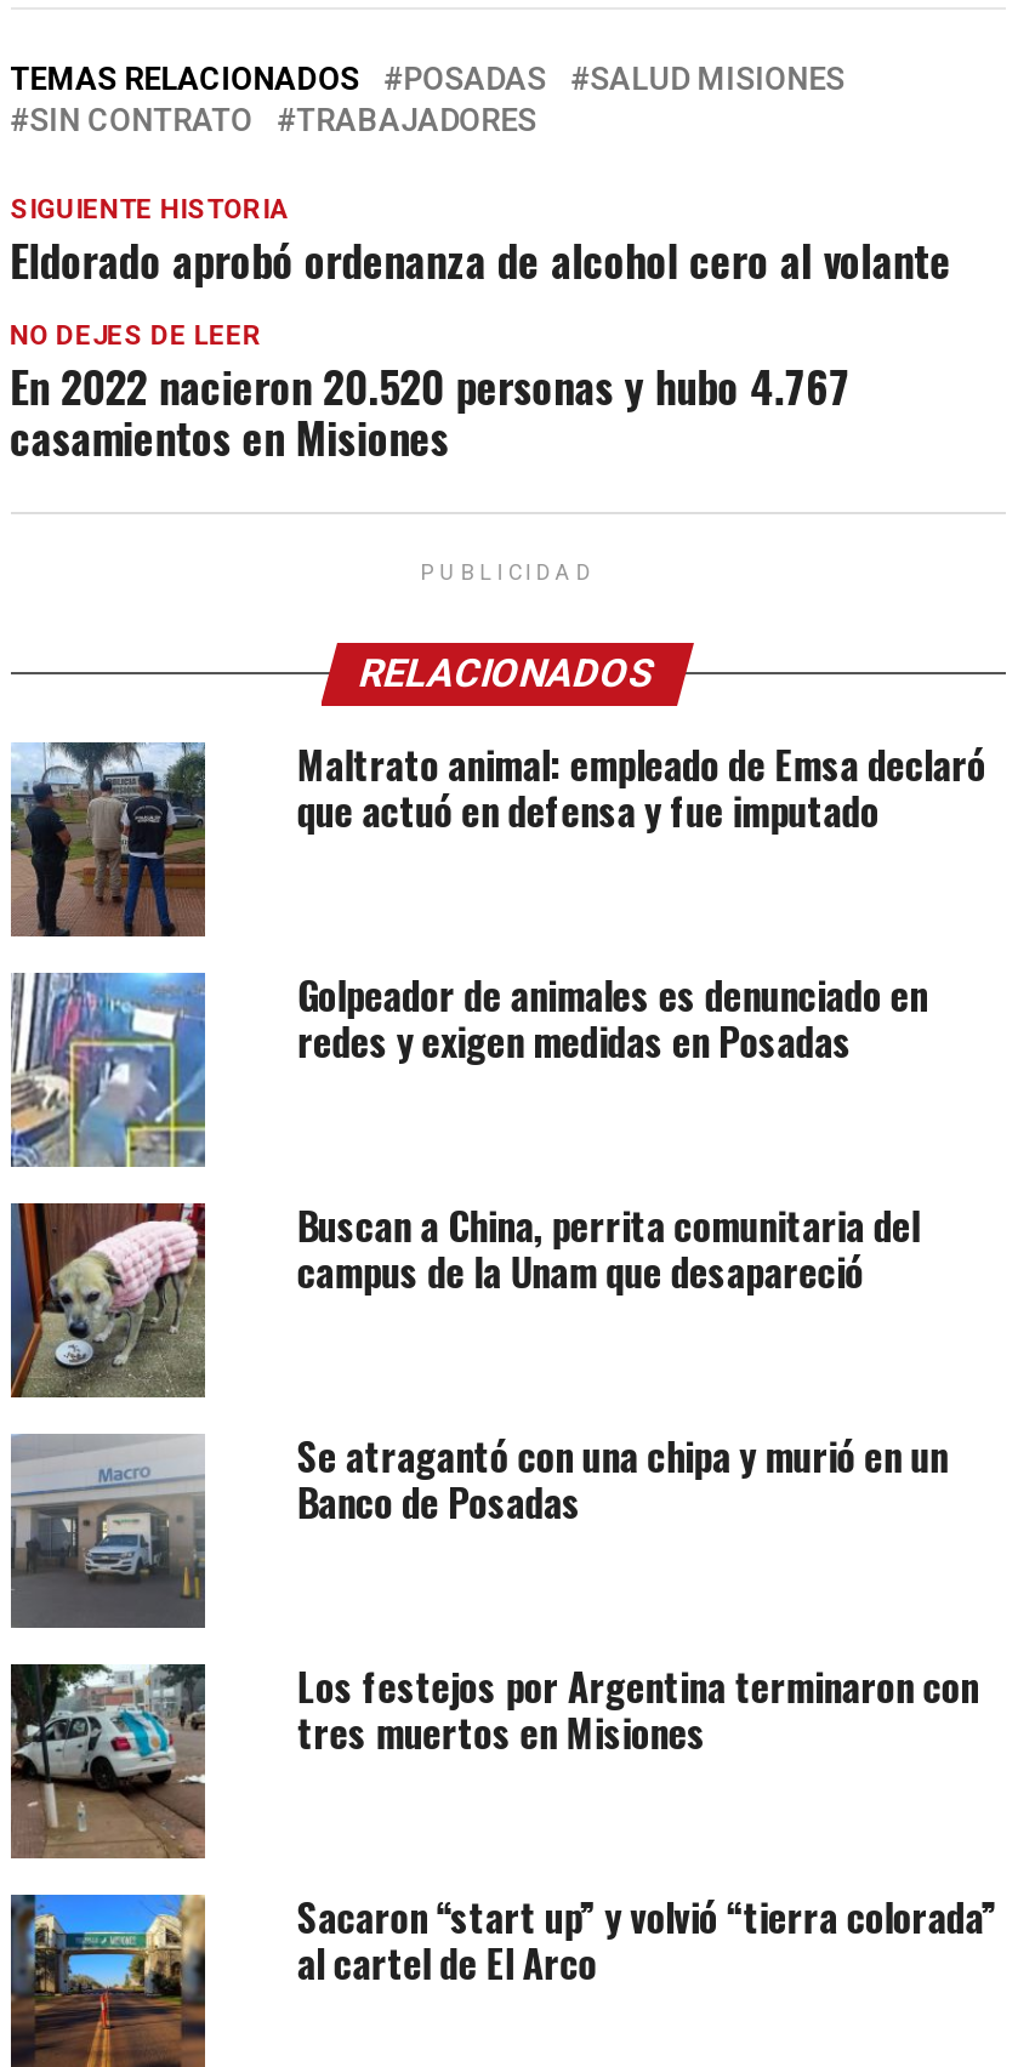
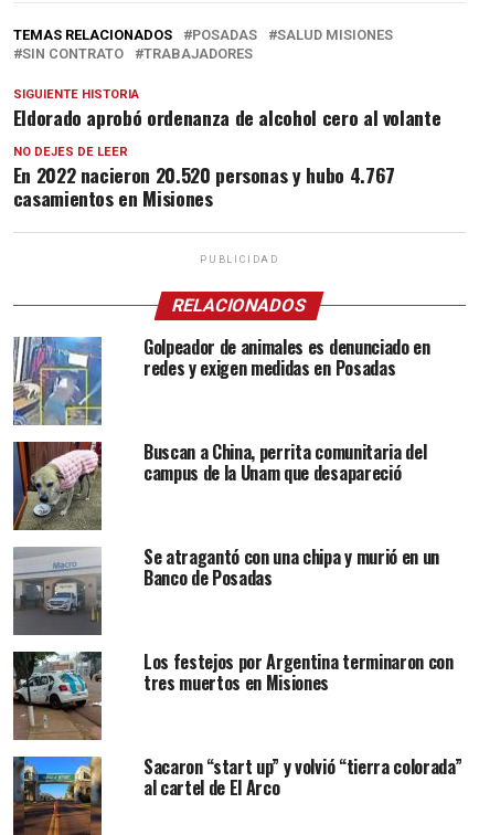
- [image]
- Maltrato animal: empleado de Emsa declaró
- que actuó en defensa y fue imputado
